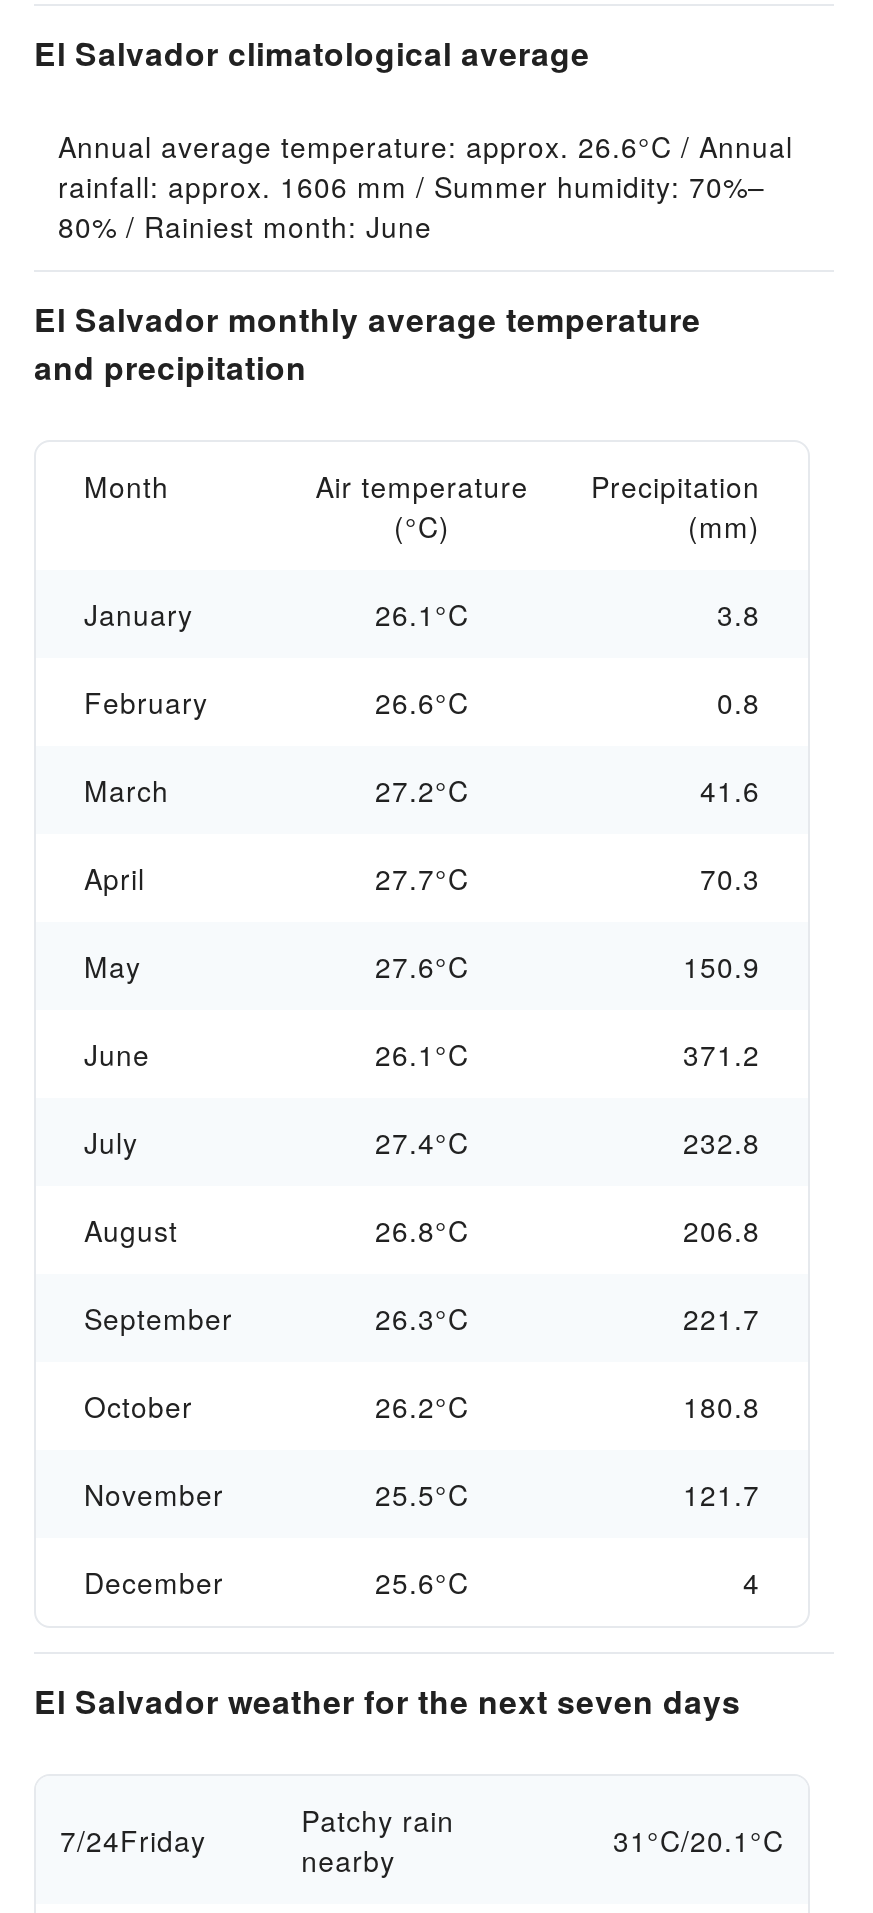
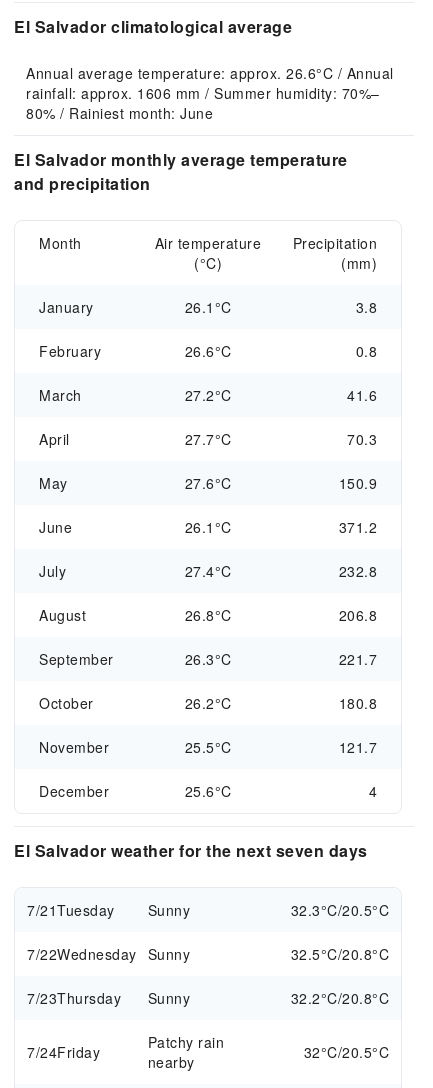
+ 7/21Tuesday
+ Sunny
+ 32.3°C/20.5°C
+ 7/22Wednesday Sunny
+ 32.5°C/20.8°C
+ 7/23Thursday
+ Sunny
+ 32.2°C/20.8°C

- 31°C/20.1°C
+ 32°C/20.5°C
